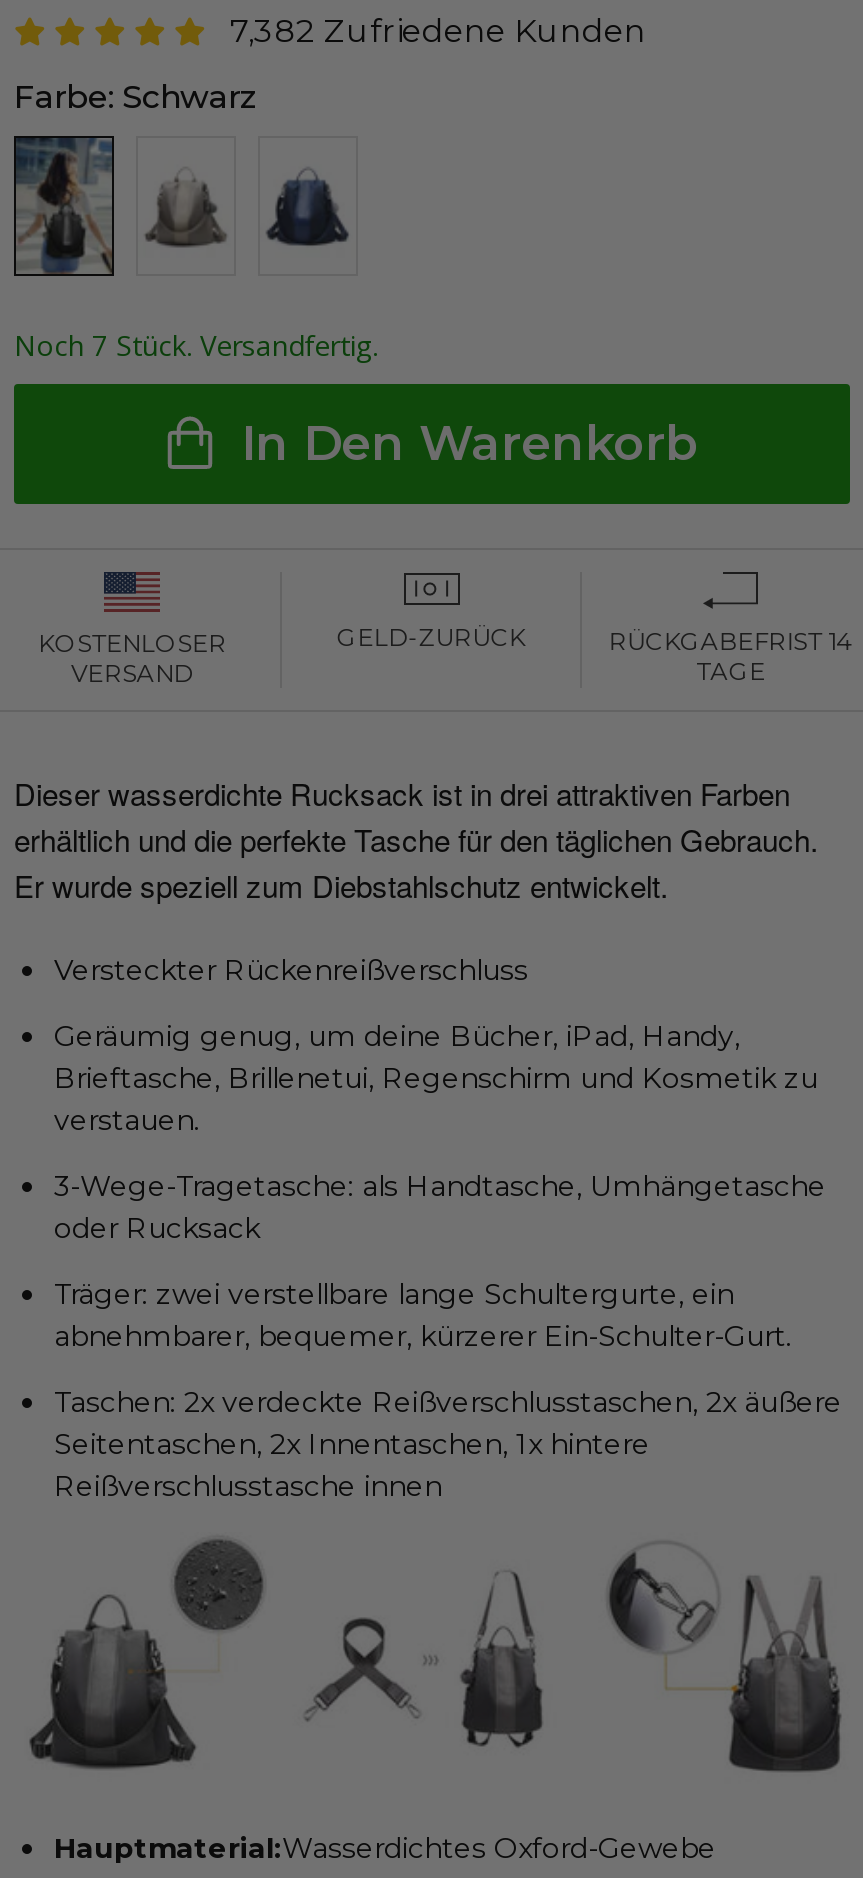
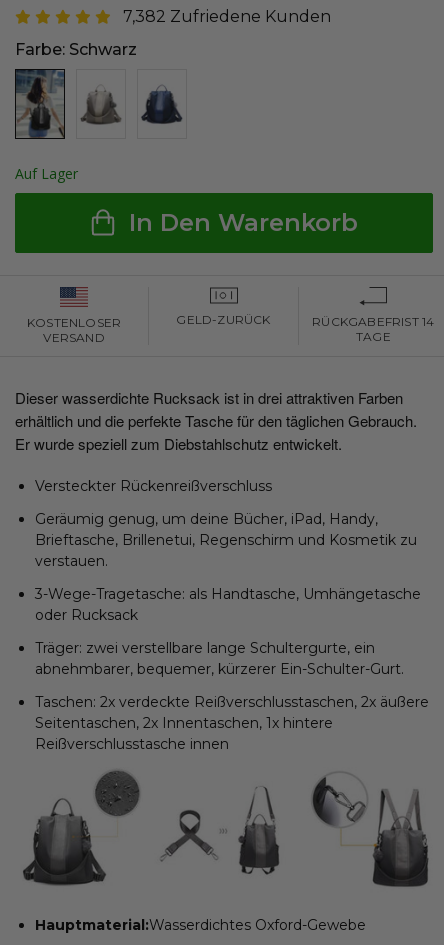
- Noch 7 Stück. Versandfertig.
+ Auf Lager
